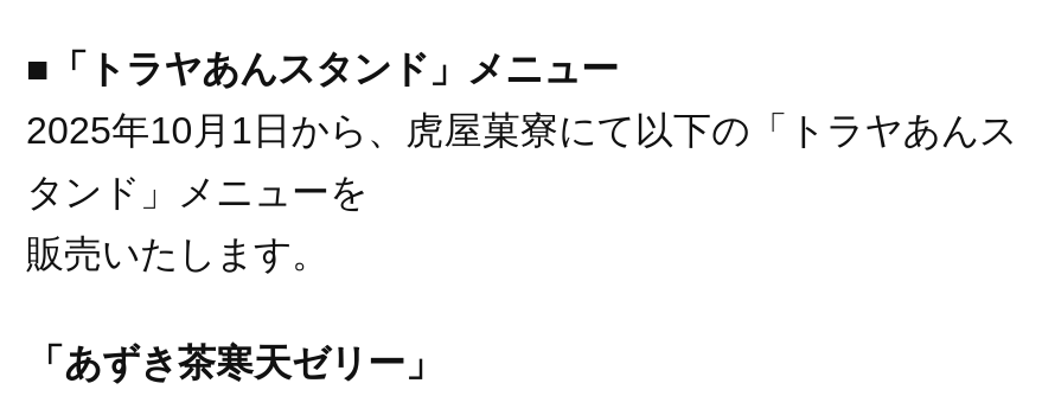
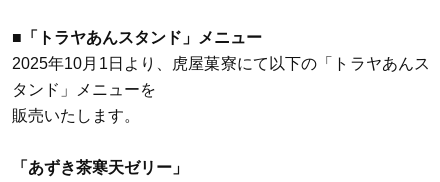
- 2025年10月1日から、虎屋菓寮にて以下の「トラヤあんス
+ 2025年10月1日より、虎屋菓寮にて以下の「トラヤあんス
